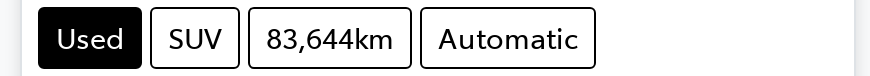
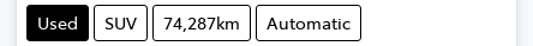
- Used SUV 83,644km Automatic
+ Used SUV 74,287km Automatic
